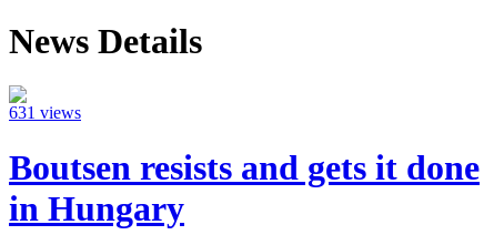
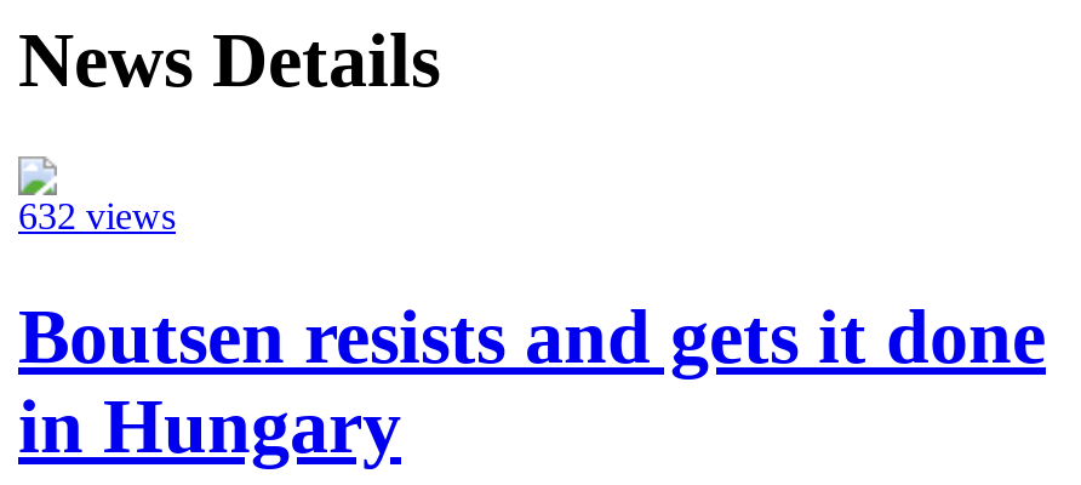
- 631 views
+ 632 views
